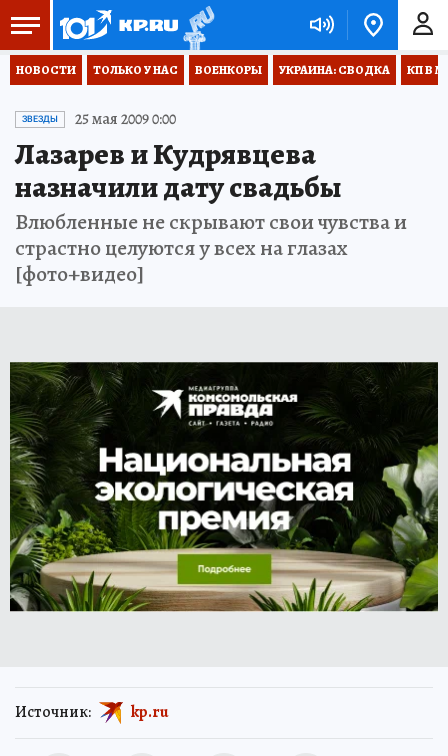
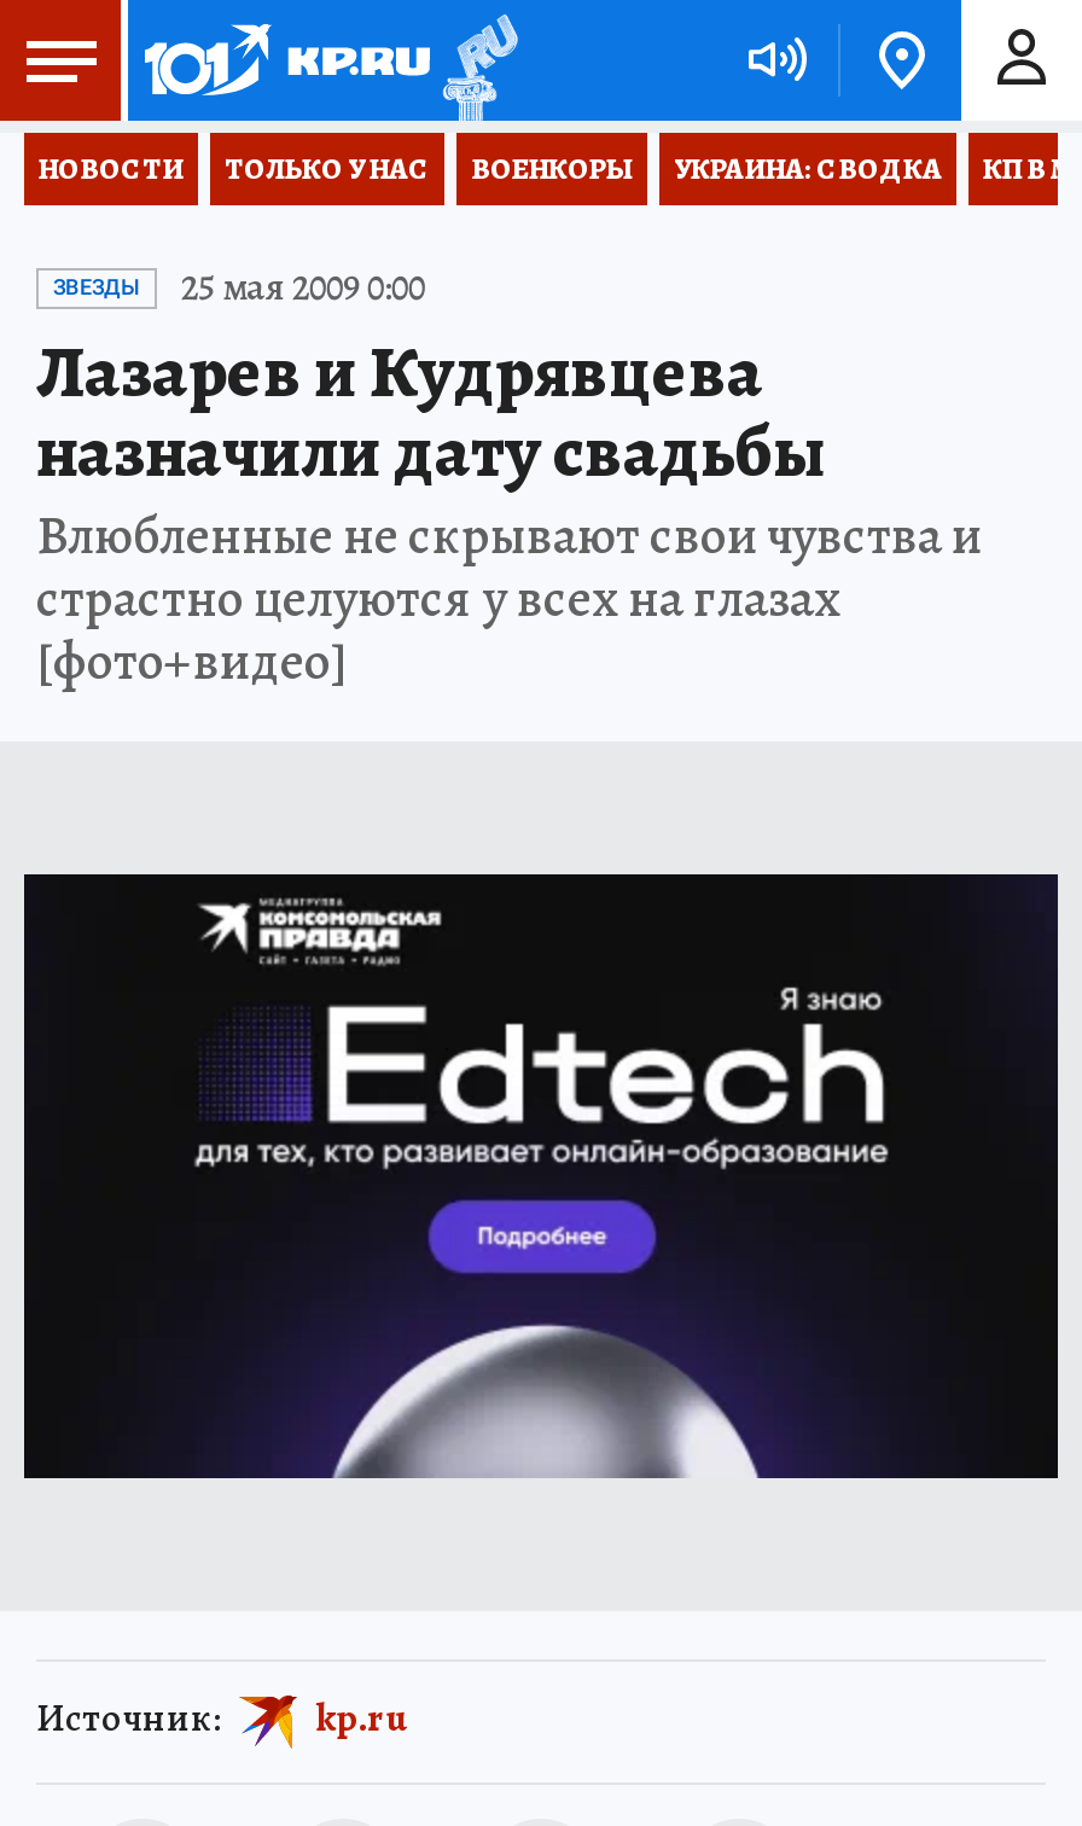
- [image]
+ [image]
